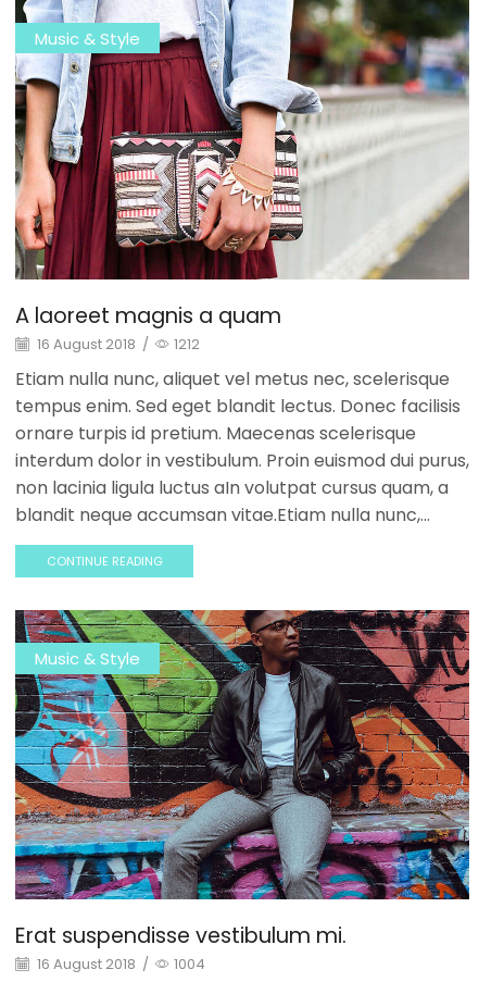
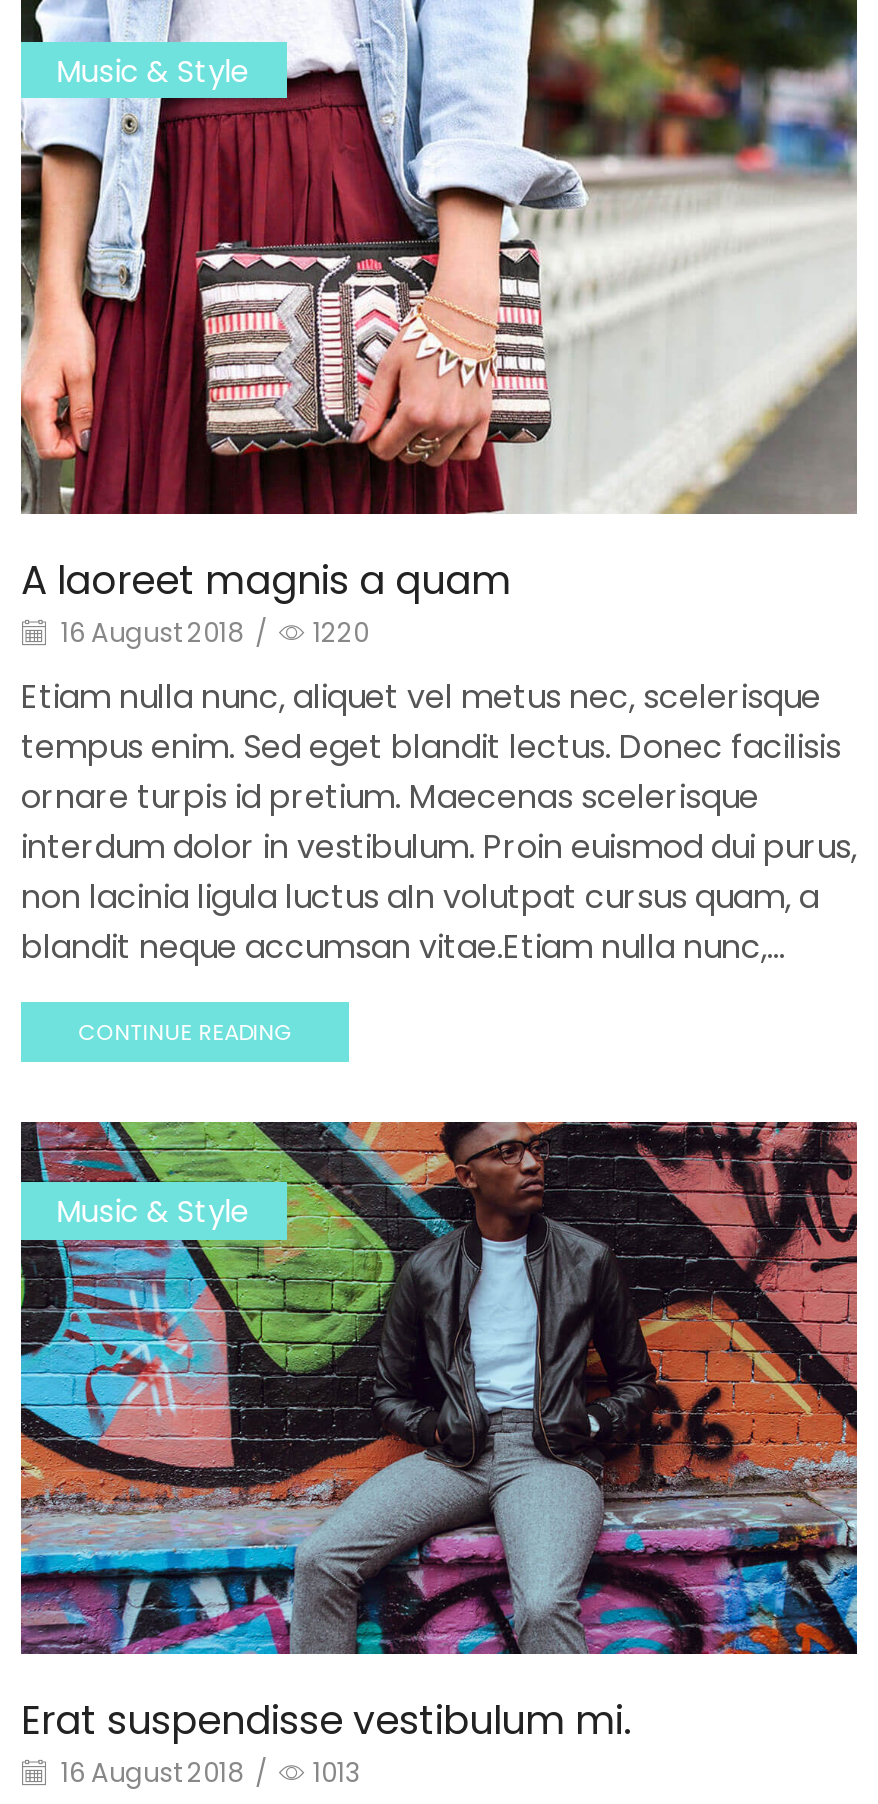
- 16 August 2018 / 1212
+ 16 August 2018 / 1220

- 16 August 2018 / 1004
+ 16 August 2018 / 1013
